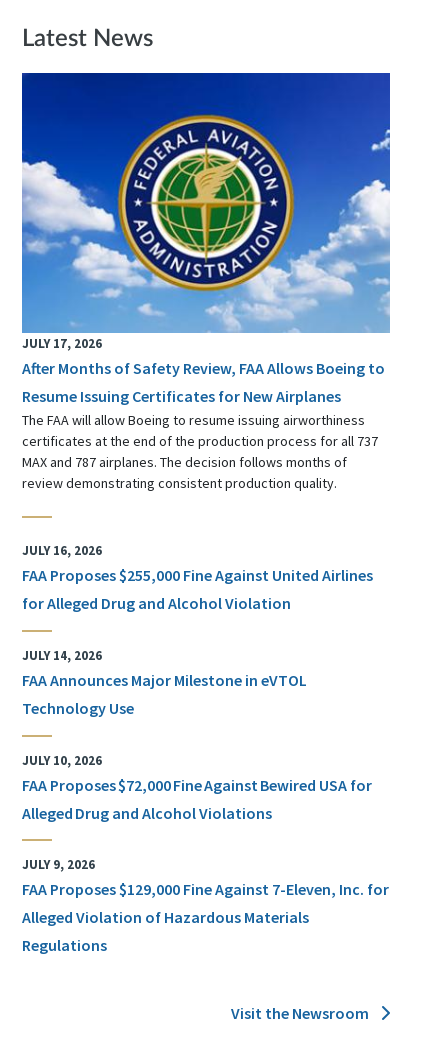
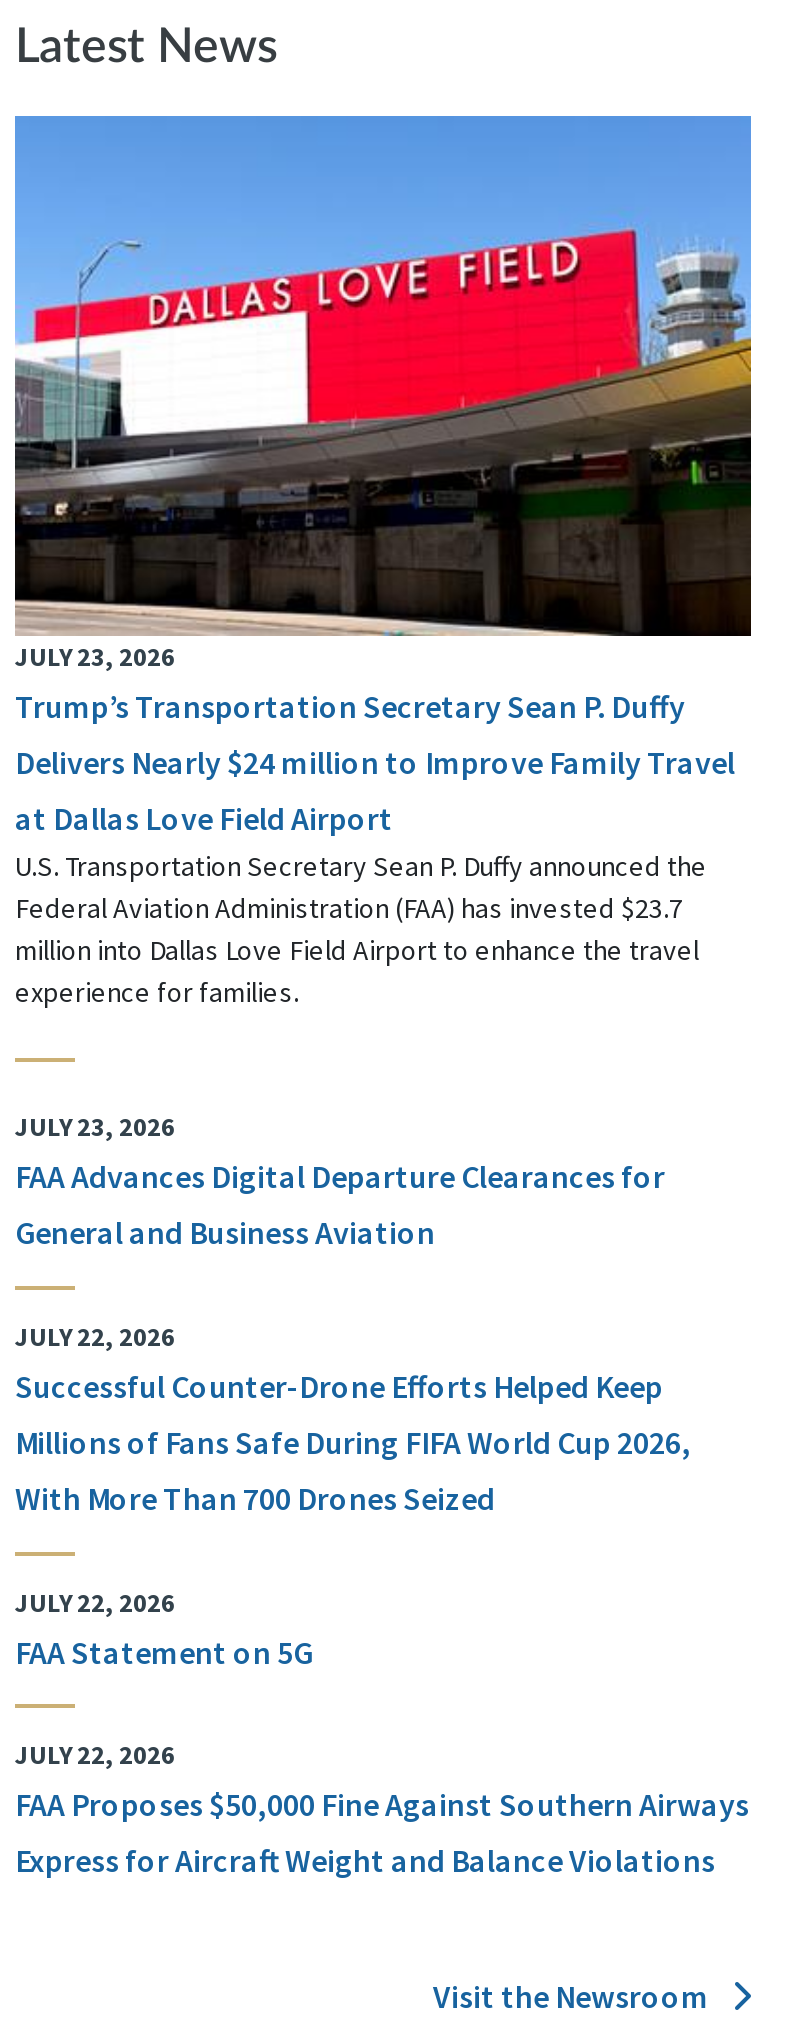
- [image]
- JULY 17, 2026
- After Months of Safety Review, FAA Allows Boeing to
- Resume Issuing Certificates for New Airplanes
- The FAA will allow Boeing to resume issuing airworthiness
- certificates at the end of the production process for all 737
- MAX and 787 airplanes. The decision follows months of
- review demonstrating consistent production quality.
+ [image]
+ JULY 23, 2026
+ Trump’s Transportation Secretary Sean P. Duffy
+ Delivers Nearly $24 million to Improve Family Travel
+ at Dallas Love Field Airport
+ U.S. Transportation Secretary Sean P. Duffy announced the
+ Federal Aviation Administration (FAA) has invested $23.7
+ million into Dallas Love Field Airport to enhance the travel
+ experience for families.

- JULY 16, 2026
- FAA Proposes $255,000 Fine Against United Airlines
- for Alleged Drug and Alcohol Violation
+ JULY 23, 2026
+ FAA Advances Digital Departure Clearances for
+ General and Business Aviation

- JULY 14, 2026
- FAA Announces Major Milestone in eVTOL
- Technology Use
+ JULY 22, 2026
+ Successful Counter-Drone Efforts Helped Keep
+ Millions of Fans Safe During FIFA World Cup 2026,
+ With More Than 700 Drones Seized

- JULY 10, 2026
- FAA Proposes $72,000 Fine Against Bewired USA for
- Alleged Drug and Alcohol Violations
+ JULY 22, 2026
+ FAA Statement on 5G

- JULY 9, 2026
- FAA Proposes $129,000 Fine Against 7-Eleven, Inc. for
- Alleged Violation of Hazardous Materials
- Regulations
+ JULY 22, 2026
+ FAA Proposes $50,000 Fine Against Southern Airways
+ Express for Aircraft Weight and Balance Violations
